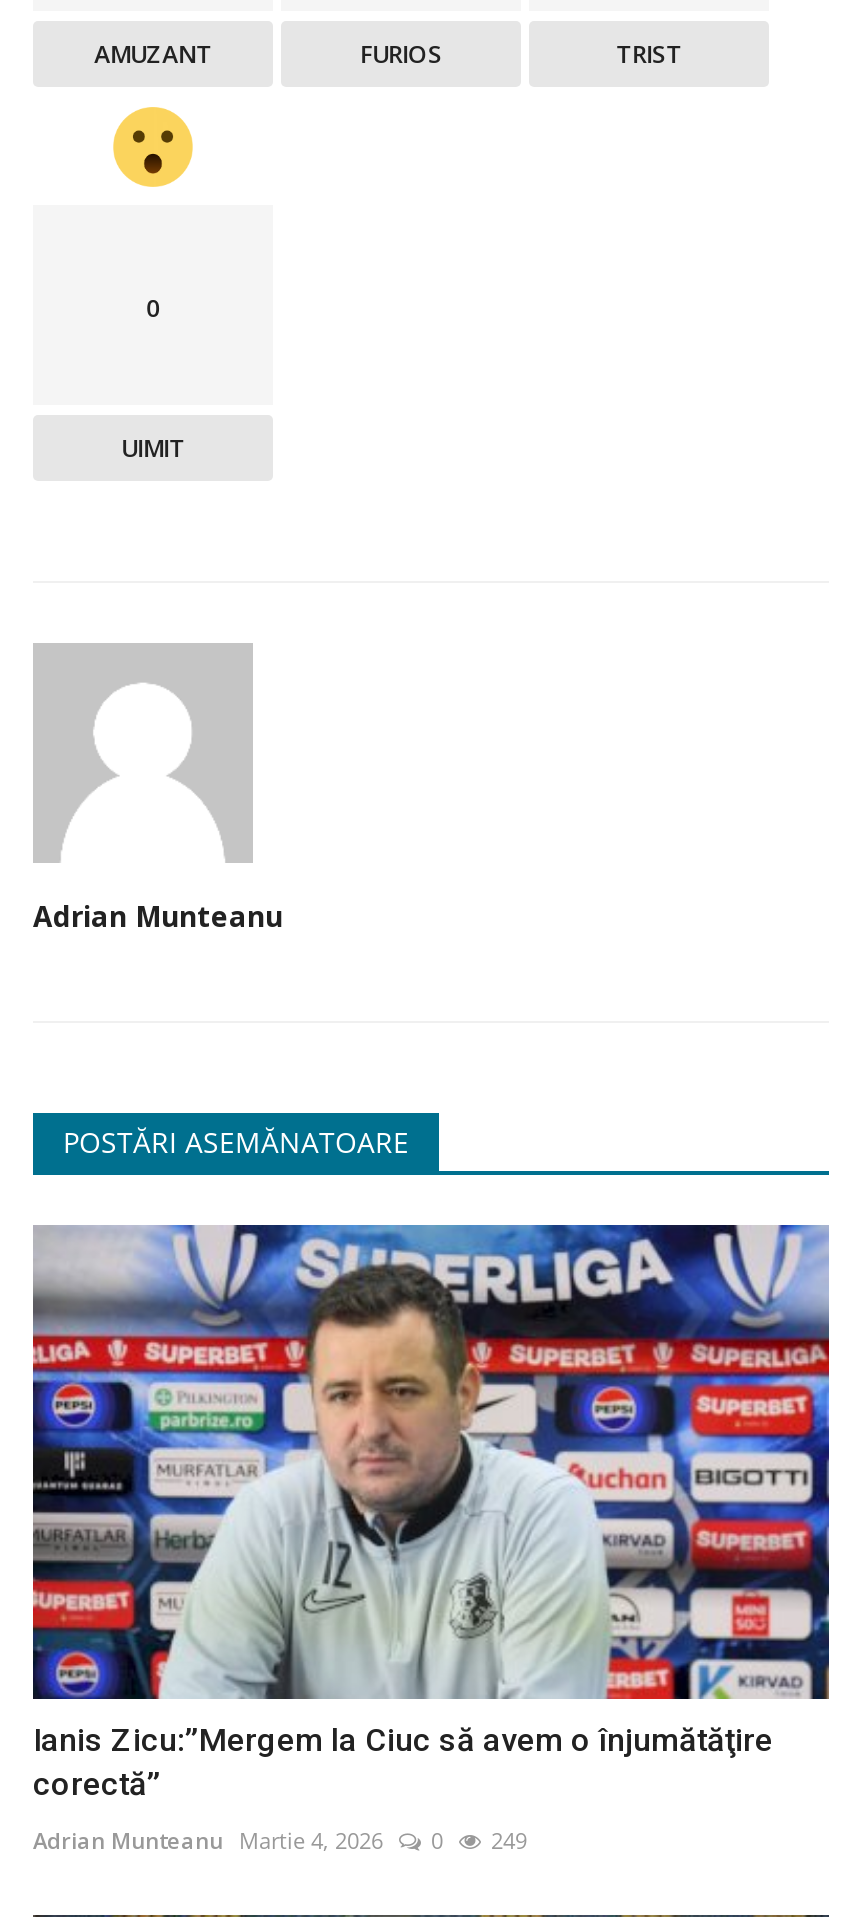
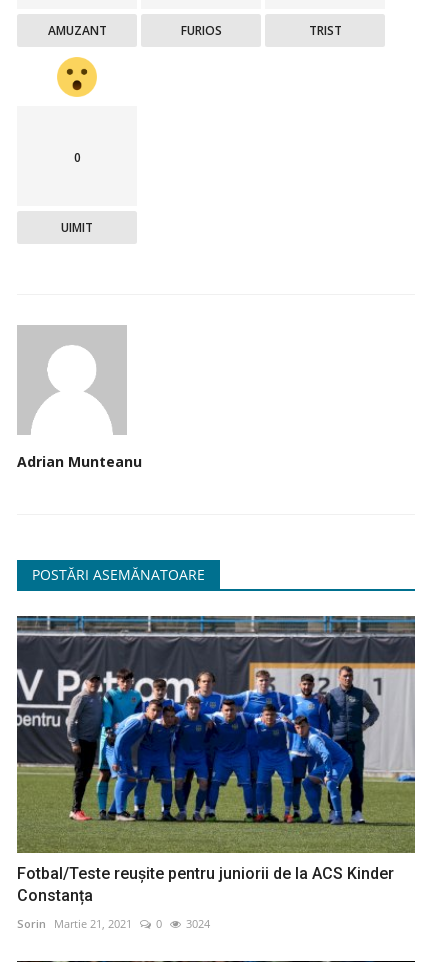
- [image]
- Ianis Zicu:’’Mergem la Ciuc să avem o înjumătăţire
- corectă’’
+ [image]
+ Fotbal/Teste reuşite pentru juniorii de la ACS Kinder
+ Constanța

- Adrian Munteanu Martie 4, 2026
+ Sorin Martie 21, 2021

- 249
+ 3024
